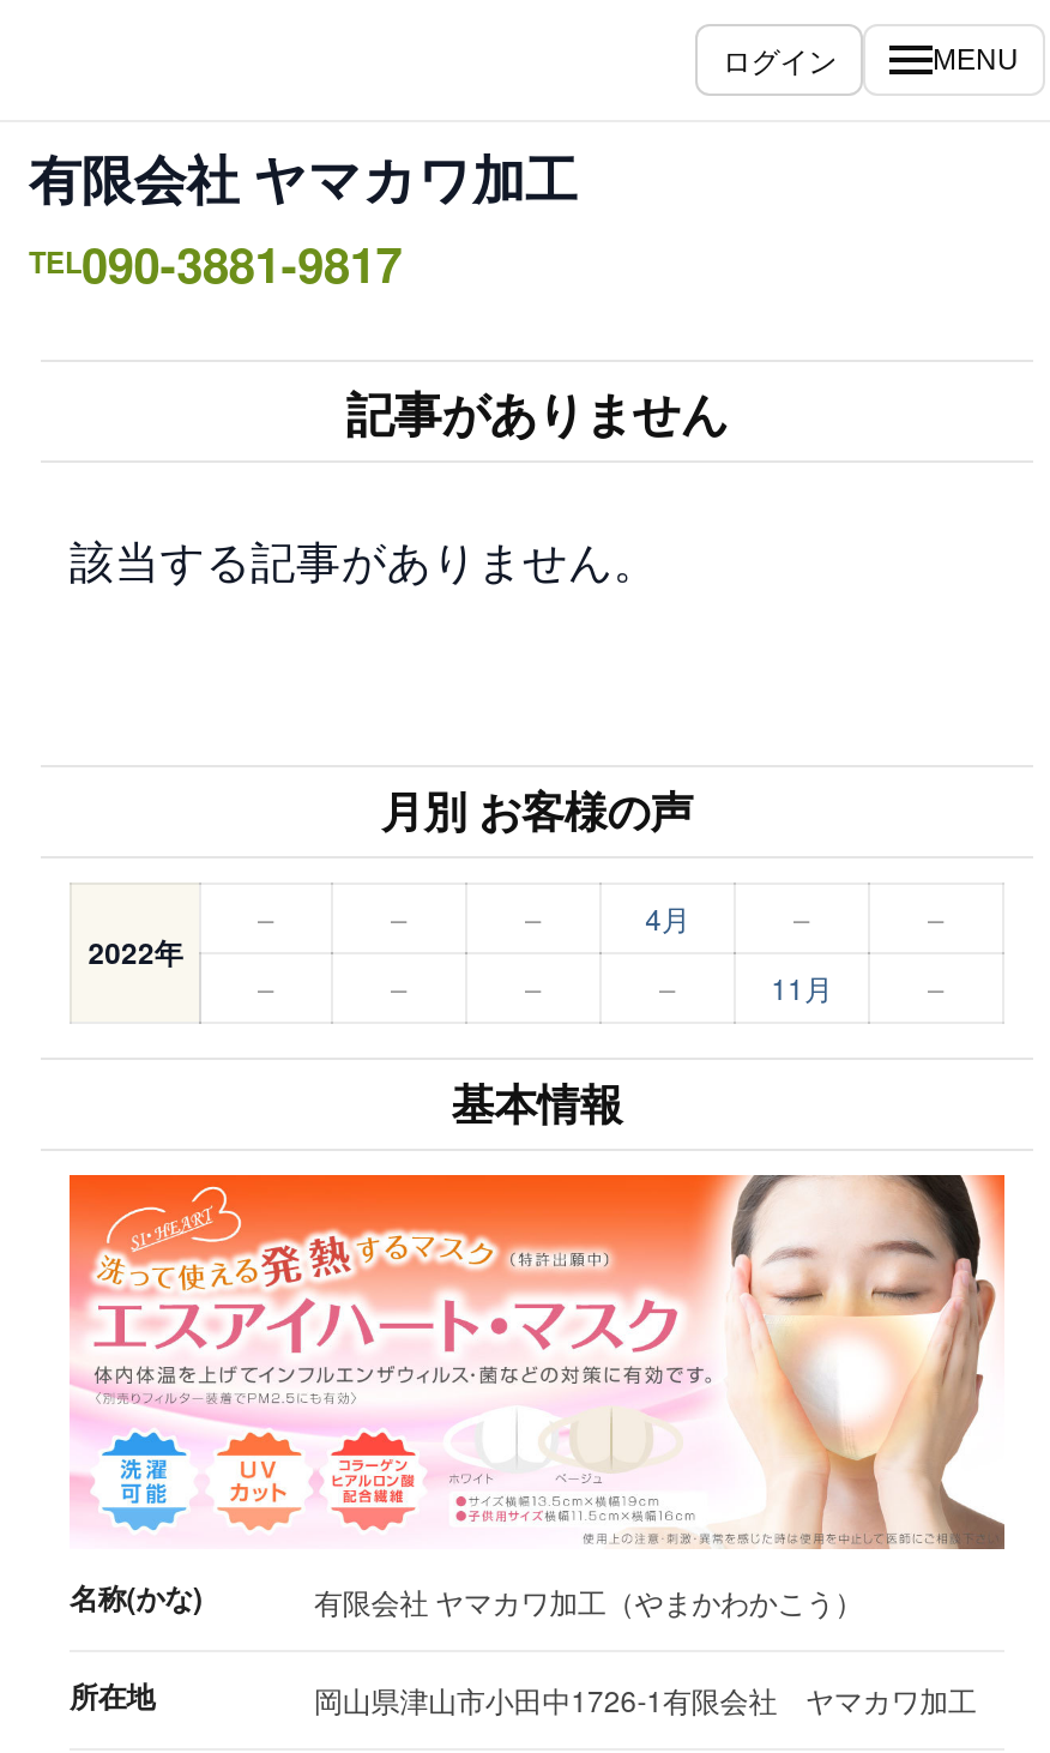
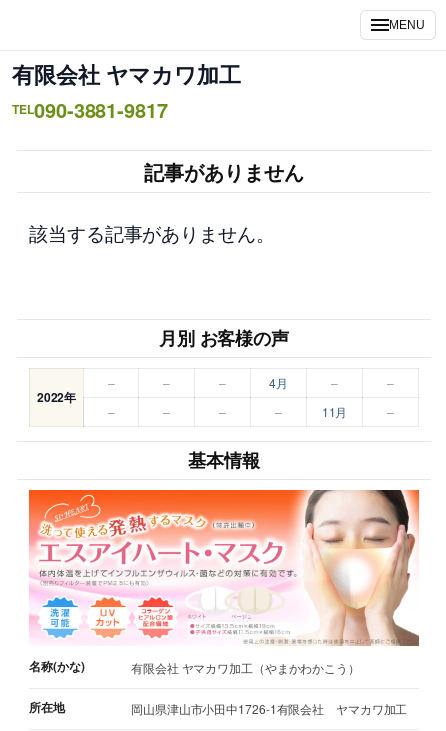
- ログイン
